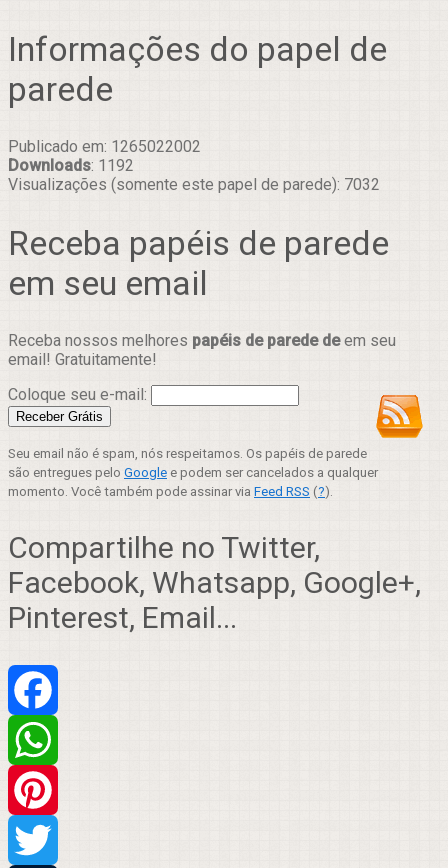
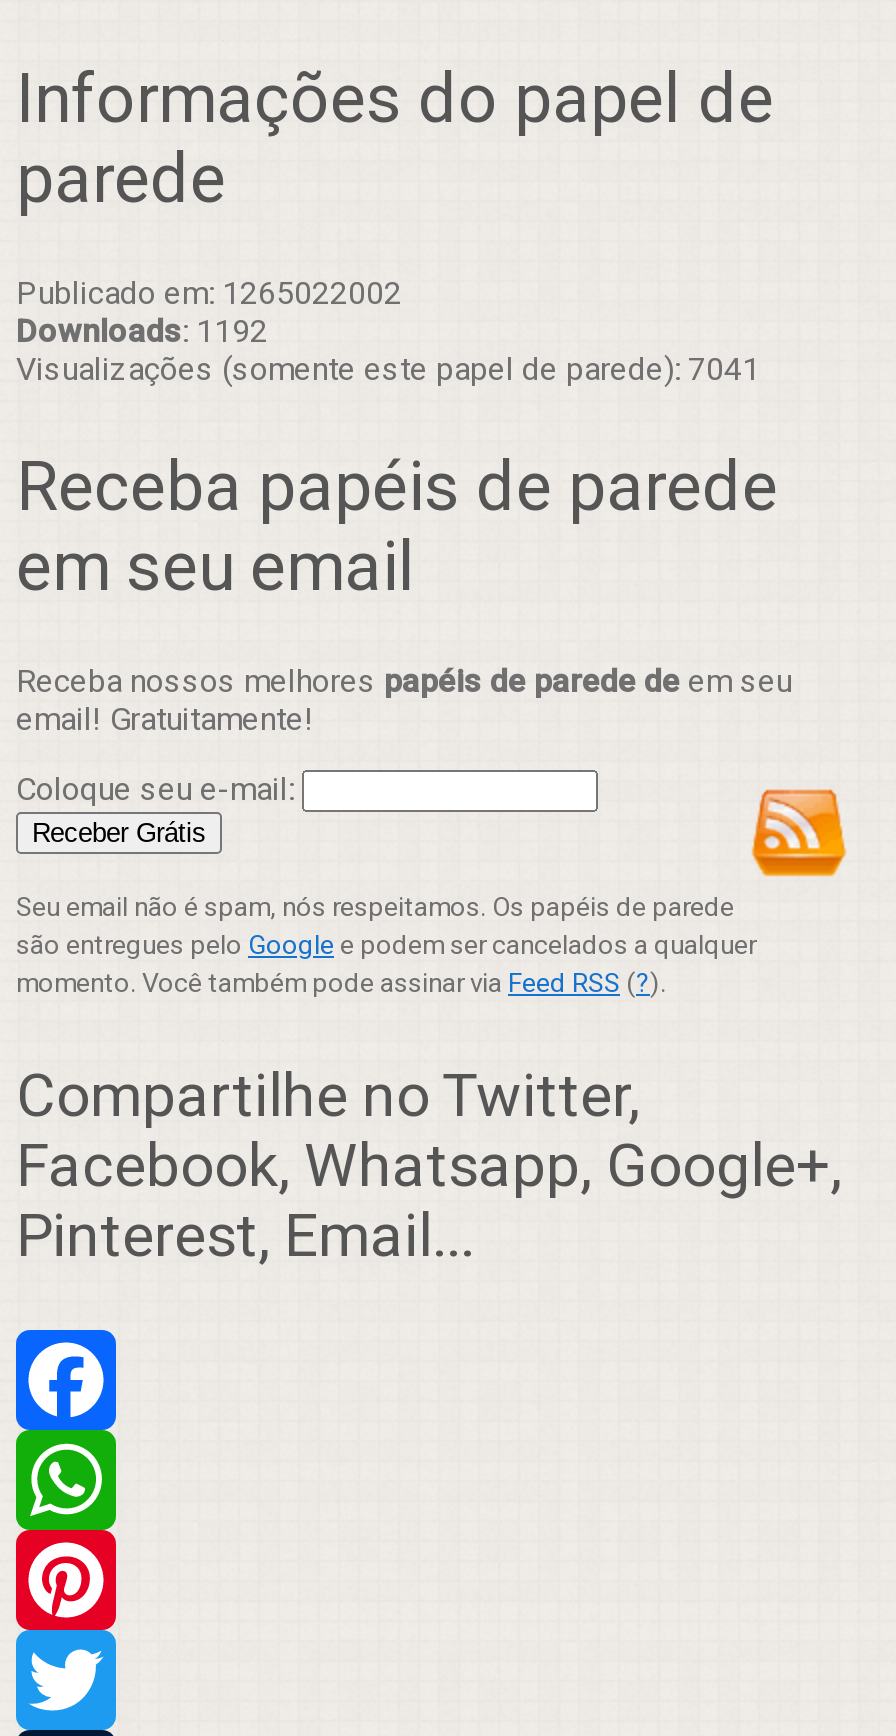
- Visualizações (somente este papel de parede): 7032
+ Visualizações (somente este papel de parede): 7041
